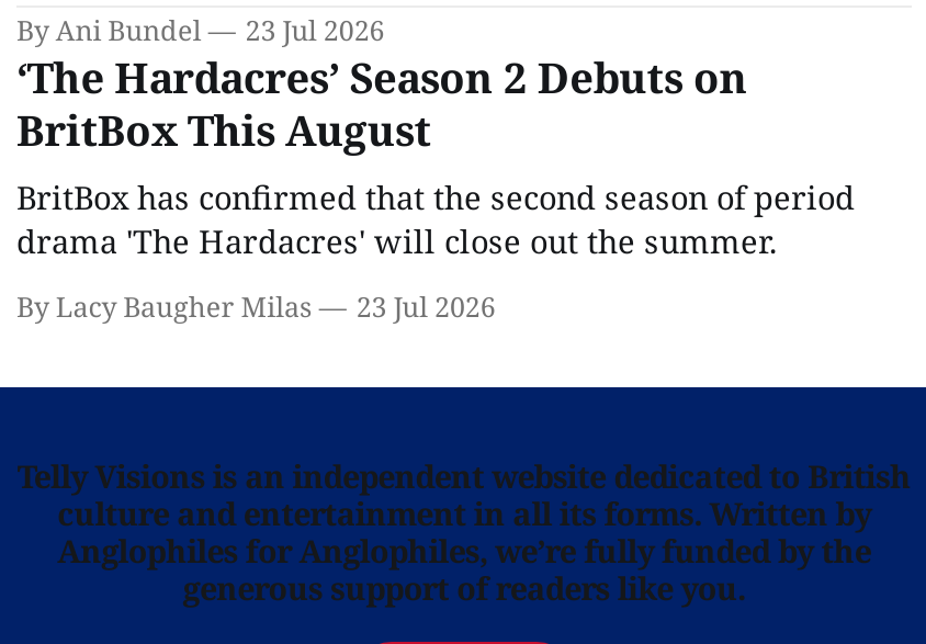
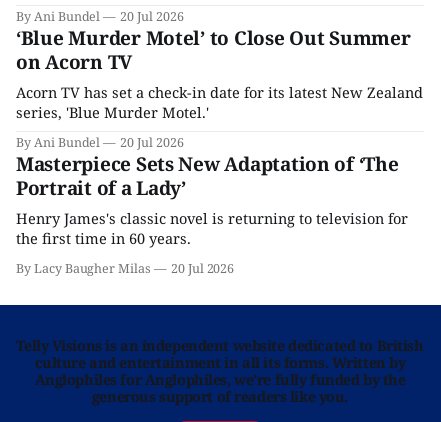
- 23 Jul 2026
- ‘The Hardacres’ Season 2 Debuts on
- BritBox This August
- BritBox has confirmed that the second season of period
- drama 'The Hardacres' will close out the summer.
+ 20 Jul 2026
+ ‘Blue Murder Motel’ to Close Out Summer
+ on Acorn TV
+ Acorn TV has set a check-in date for its latest New Zealand
+ series, 'Blue Murder Motel.'
+ By Ani Bundel
+ 20 Jul 2026
+ Masterpiece Sets New Adaptation of ‘The
+ Portrait of a Lady’
+ Henry James's classic novel is returning to television for
+ the first time in 60 years.

- By Lacy Baugher Milas 23 Jul 2026
+ By Lacy Baugher Milas 20 Jul 2026
